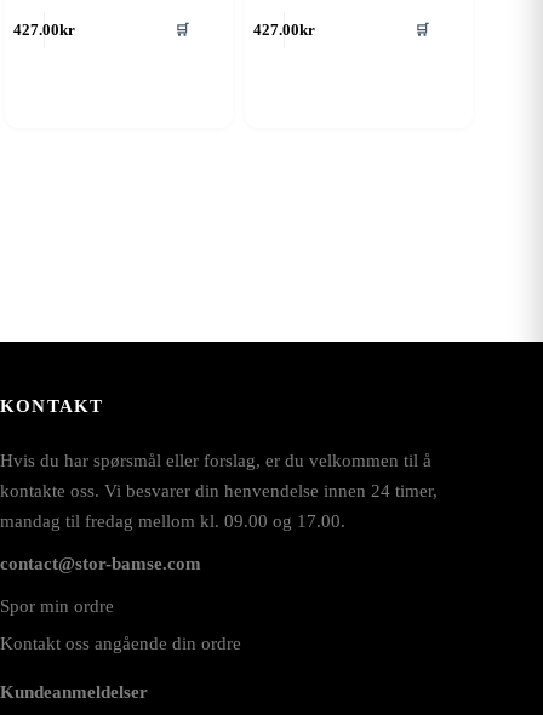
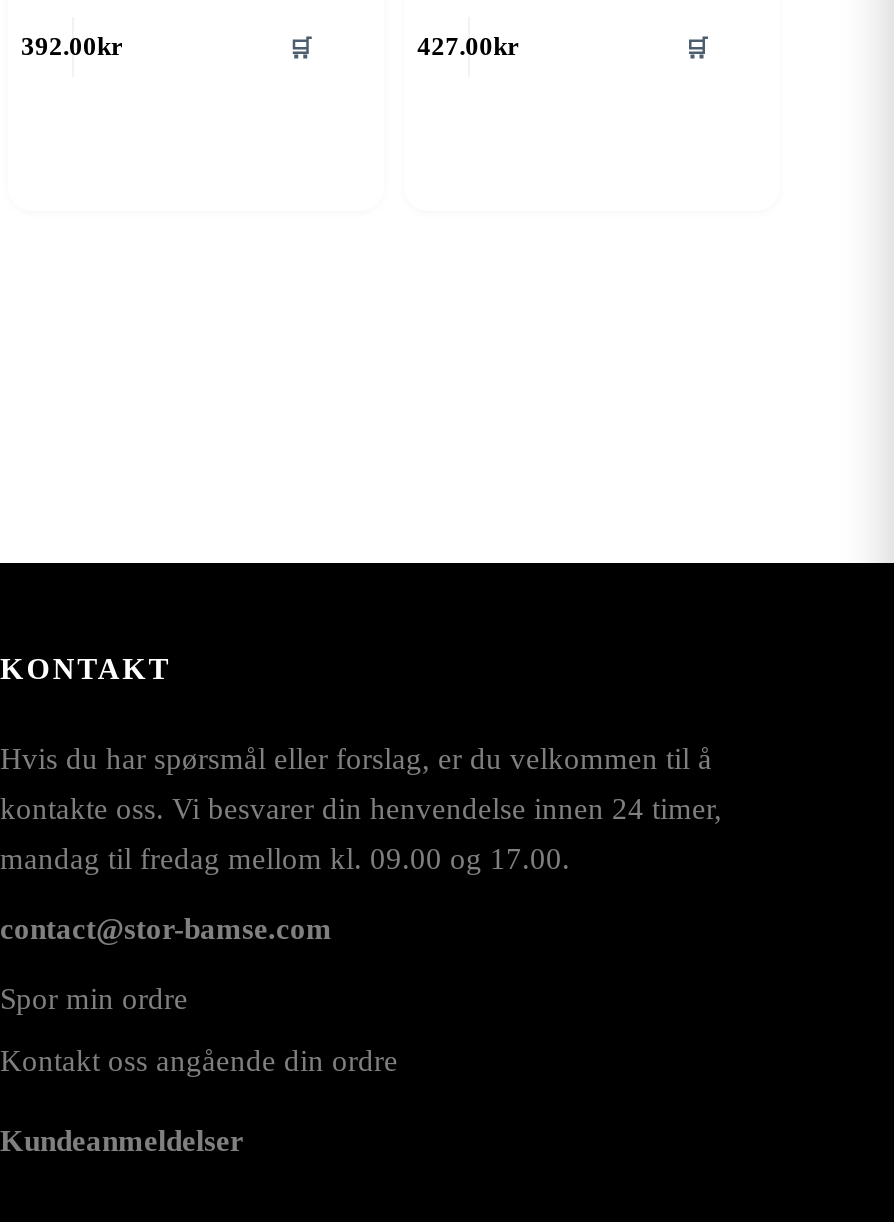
- 427.00kr
+ 392.00kr
